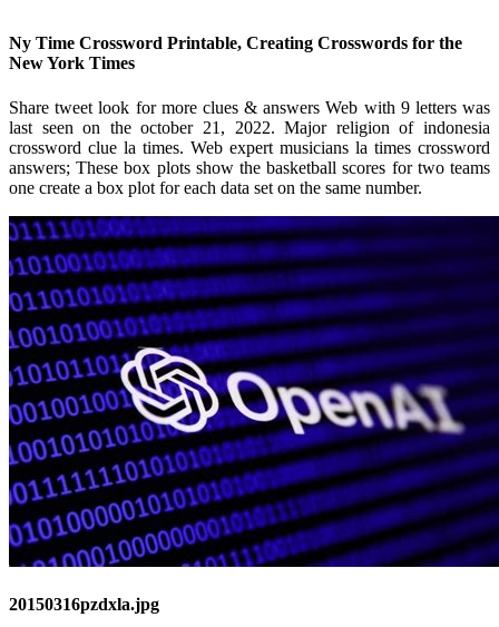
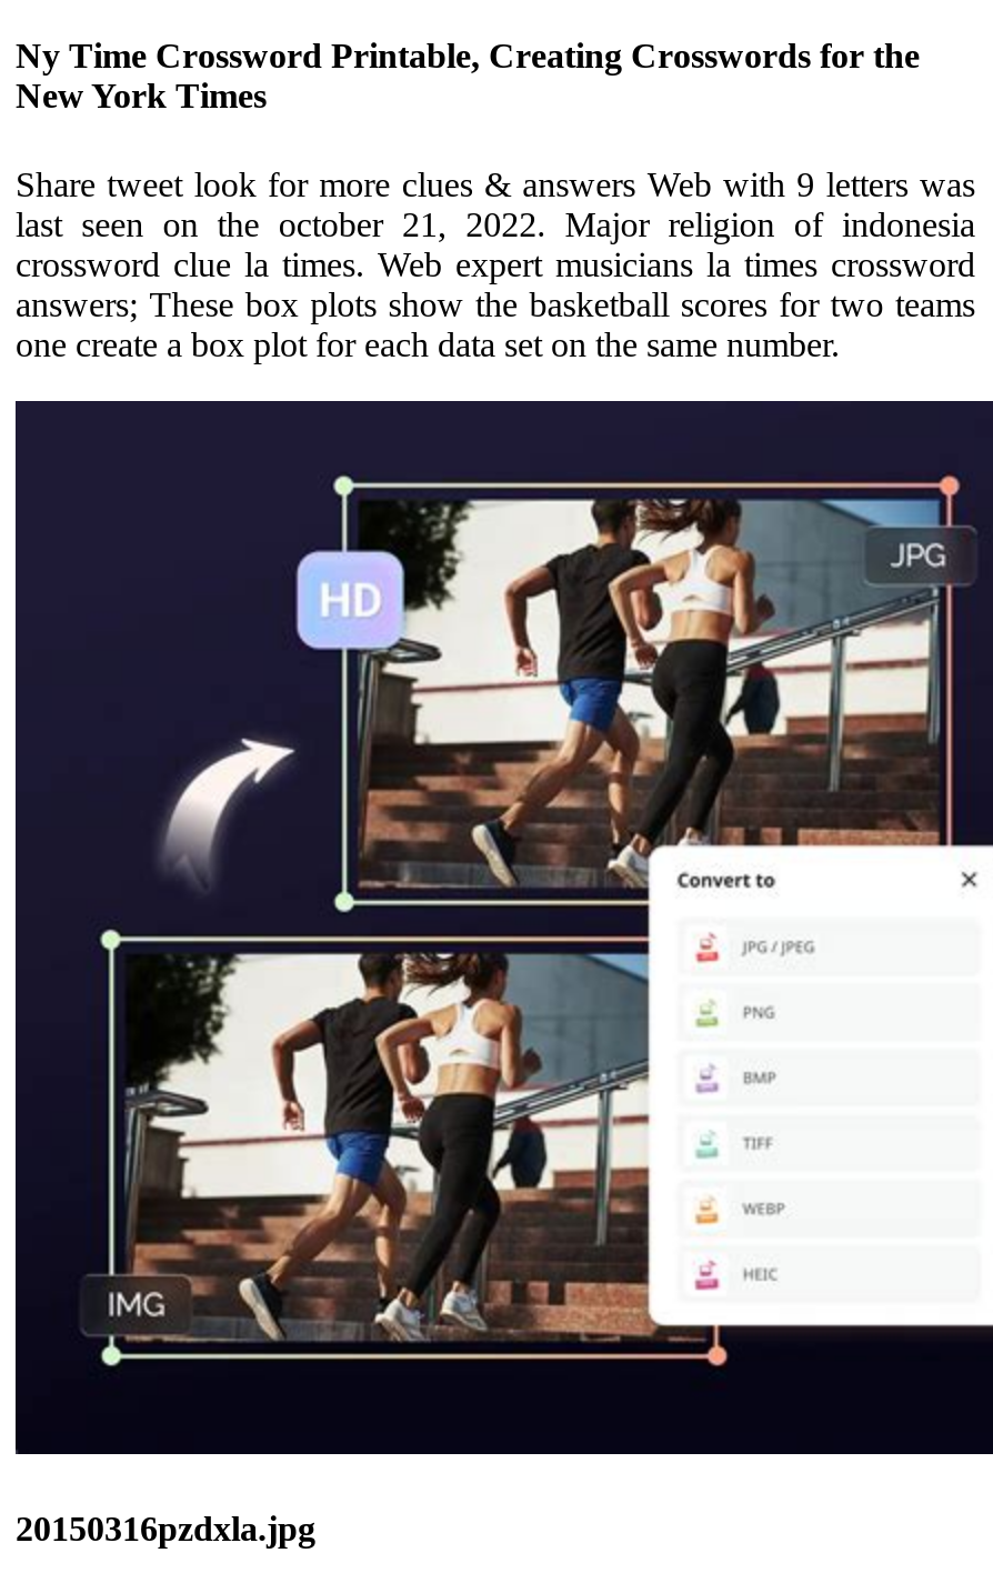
- [image]
+ [image]
